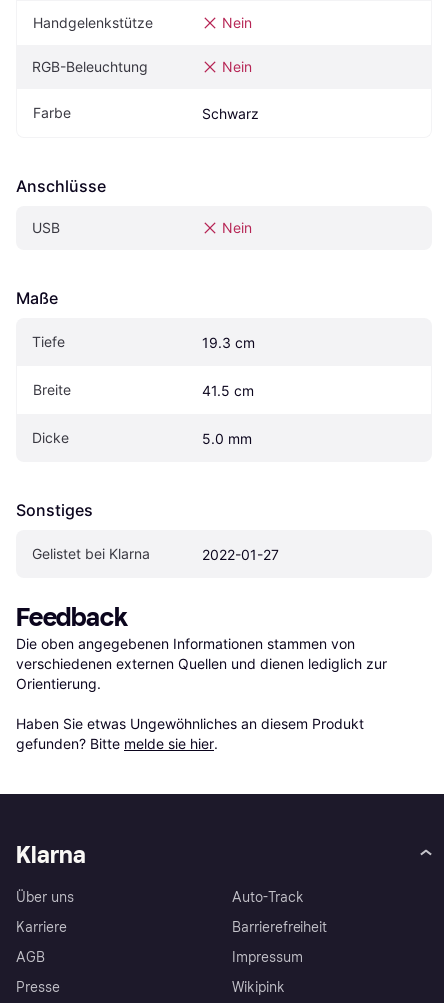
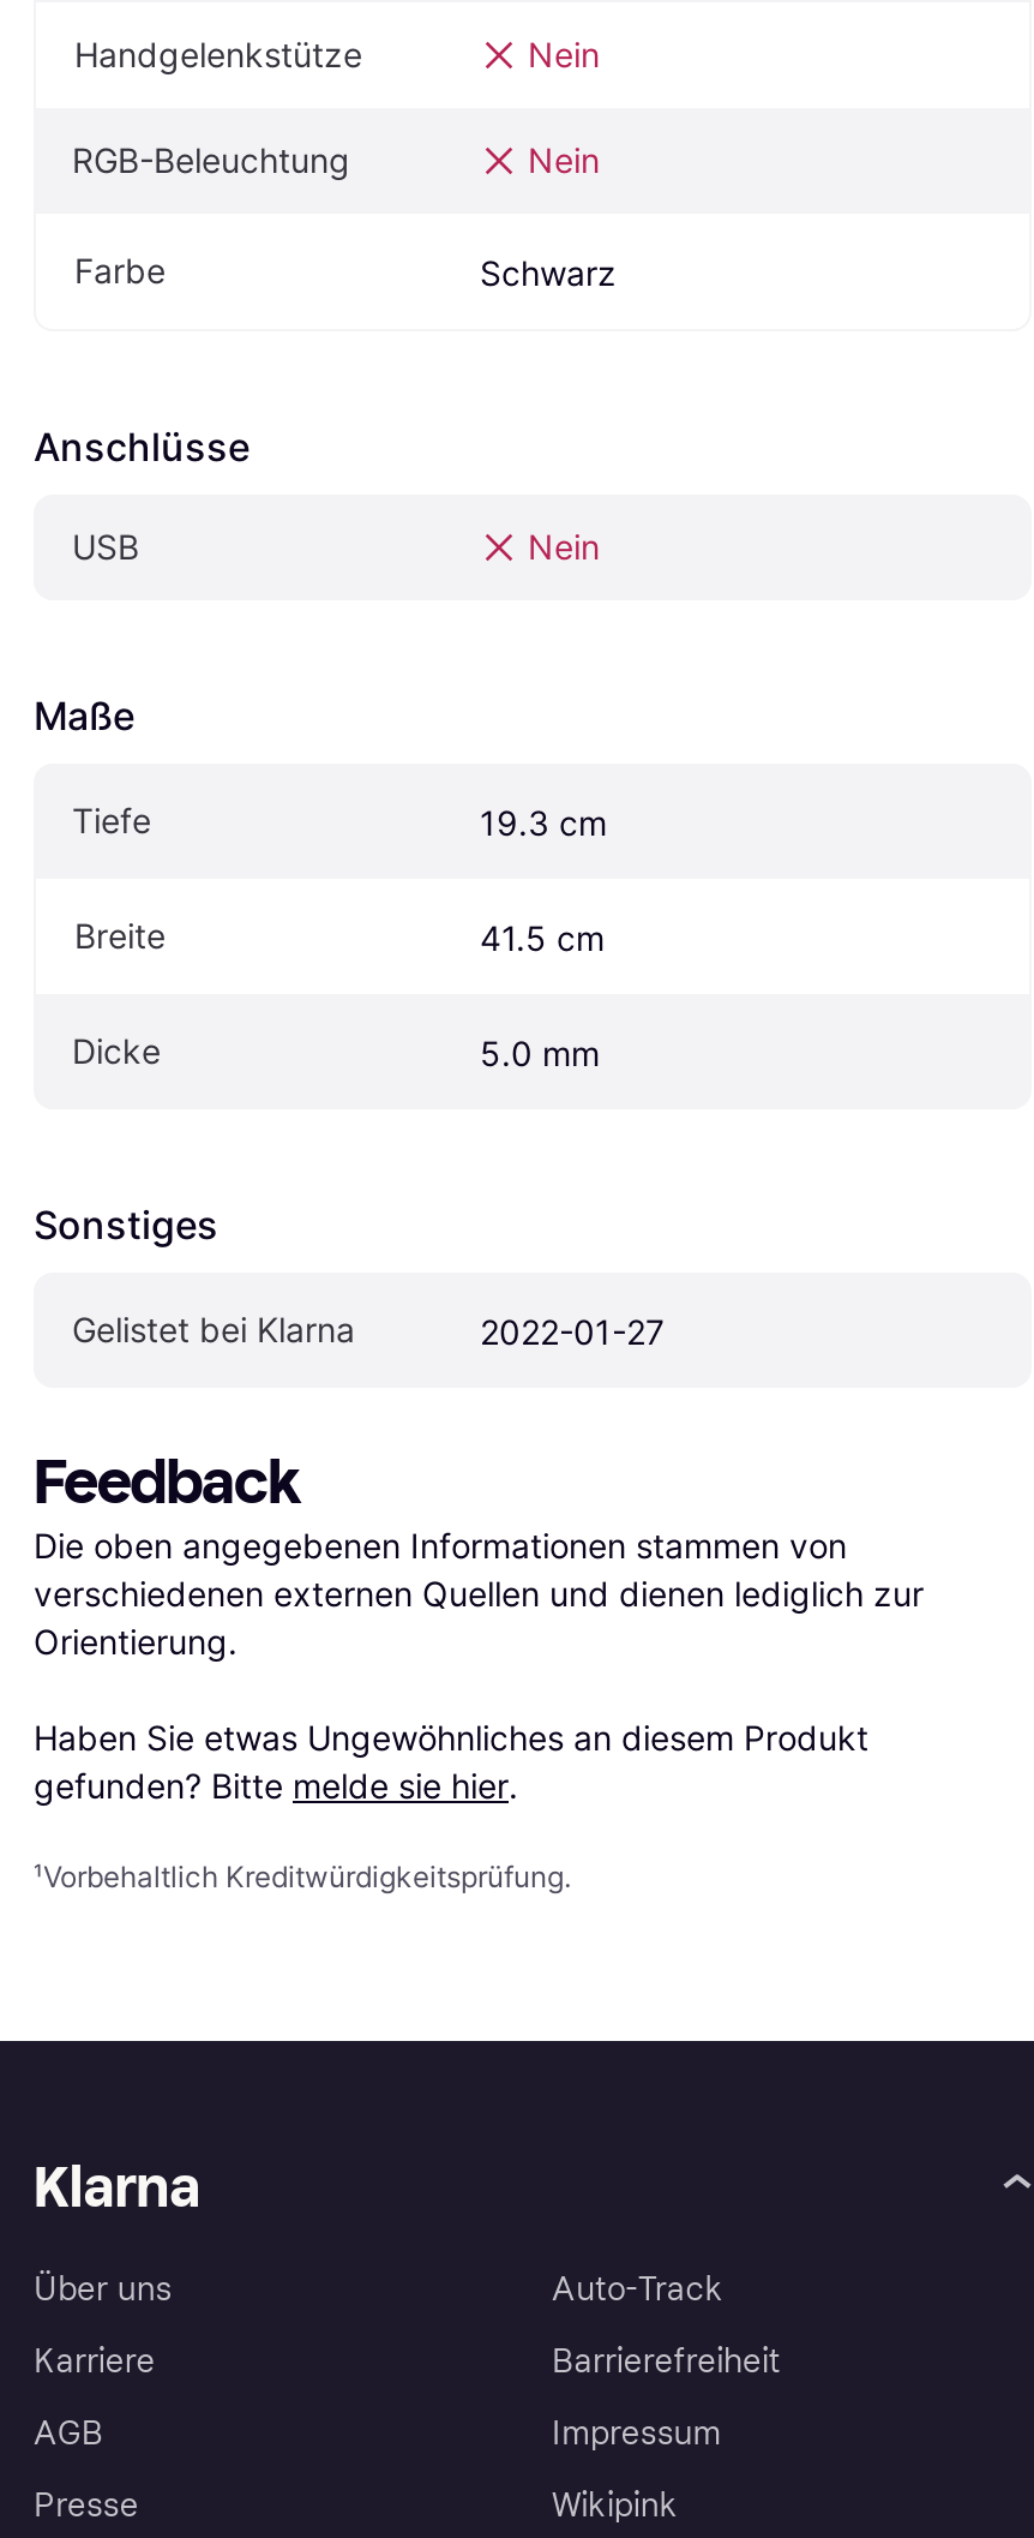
+ ¹Vorbehaltlich Kreditwürdigkeitsprüfung.
